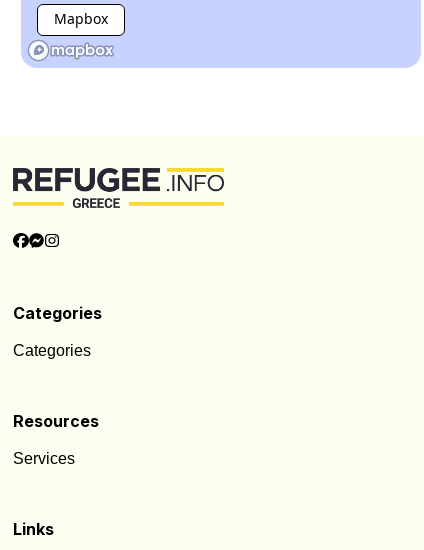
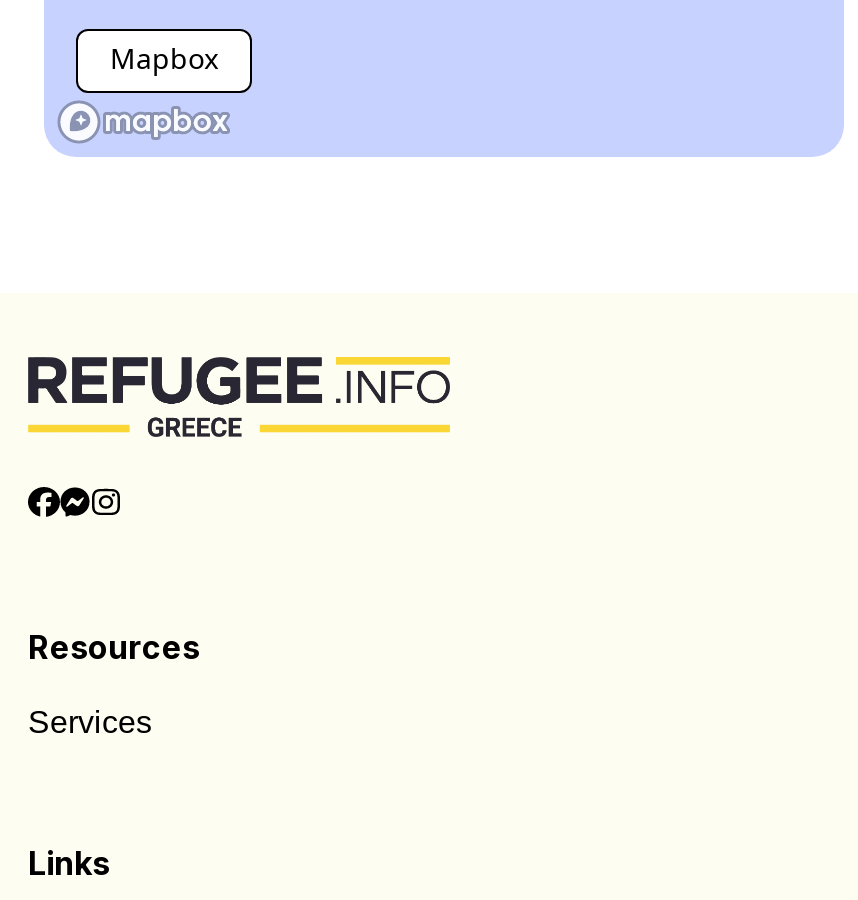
- Categories
- Categories
